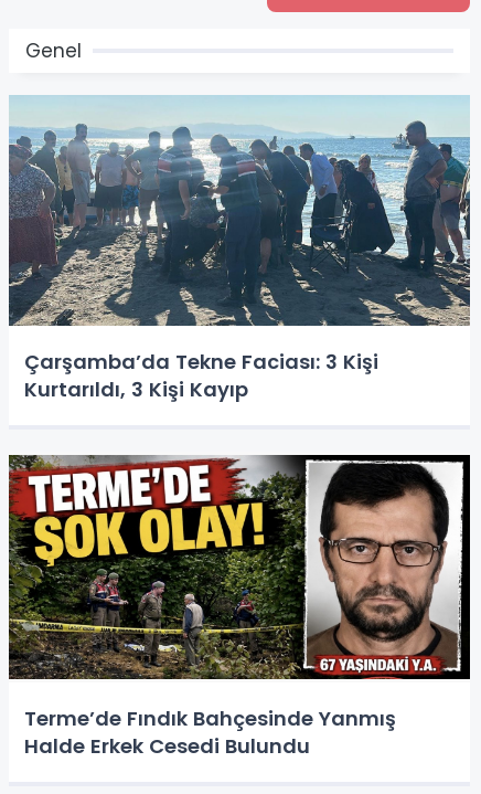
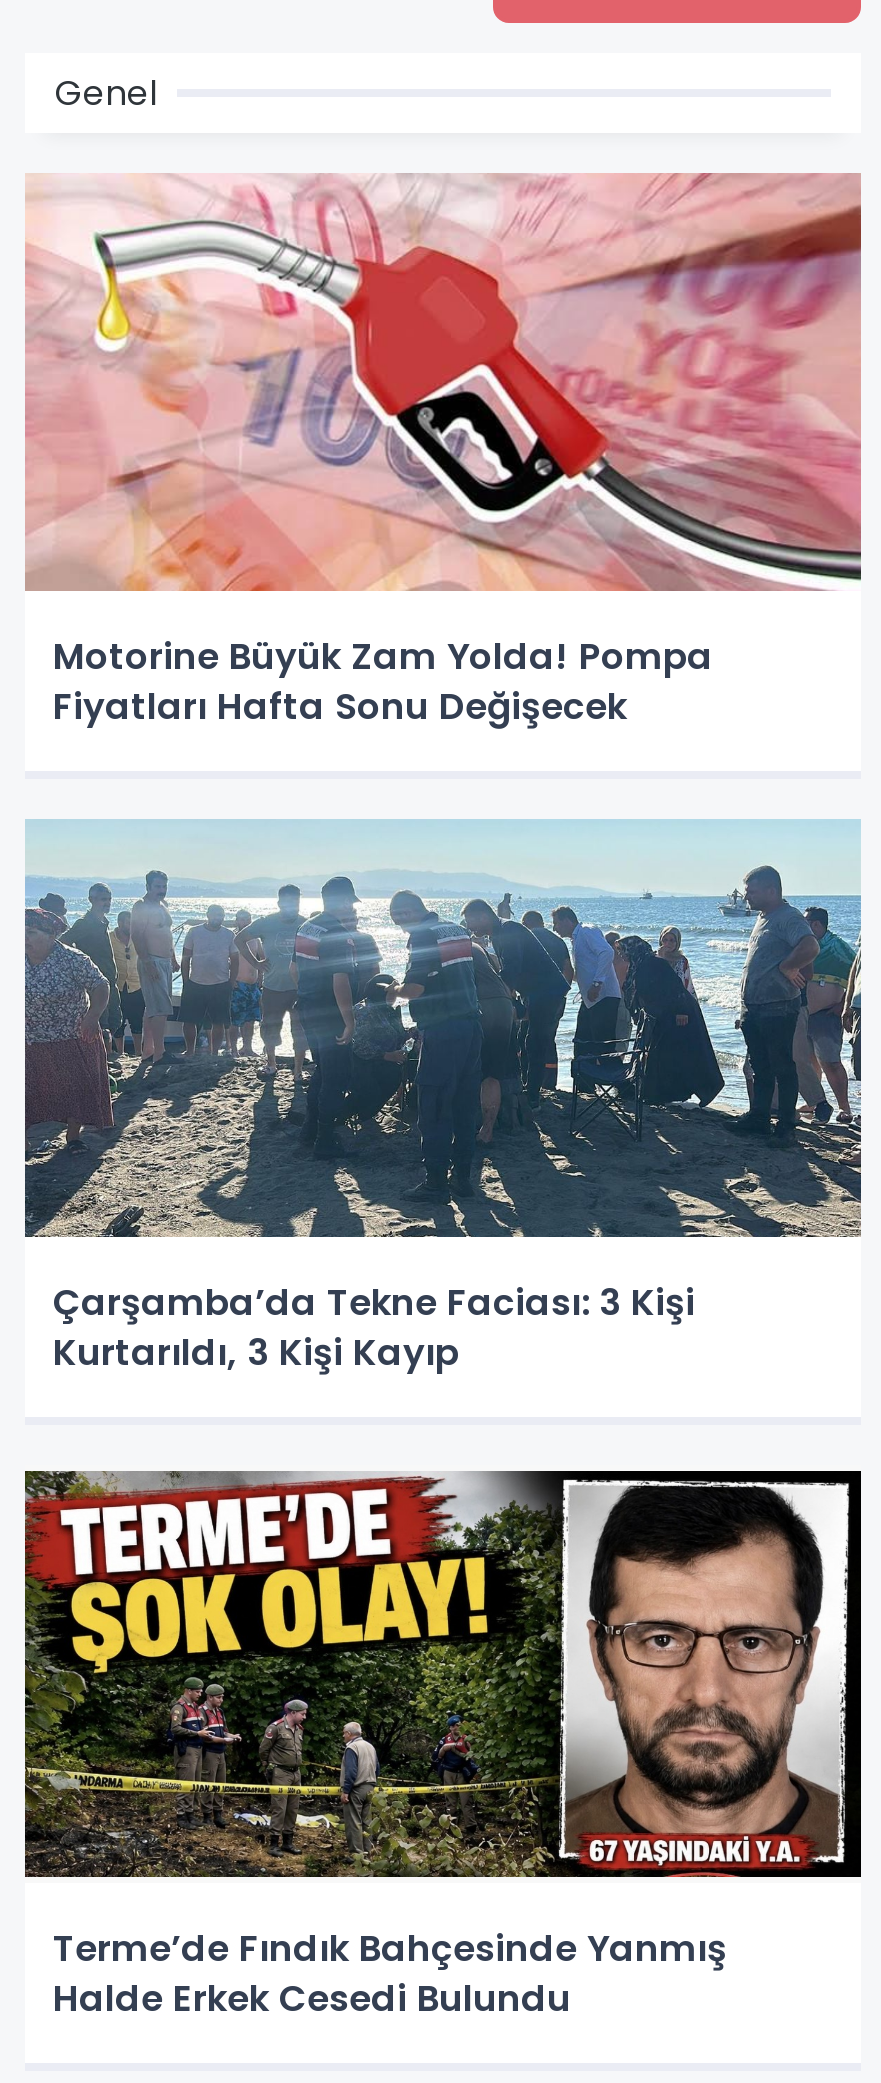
+ [image]
+ Motorine Büyük Zam Yolda! Pompa
+ Fiyatları Hafta Sonu Değişecek
